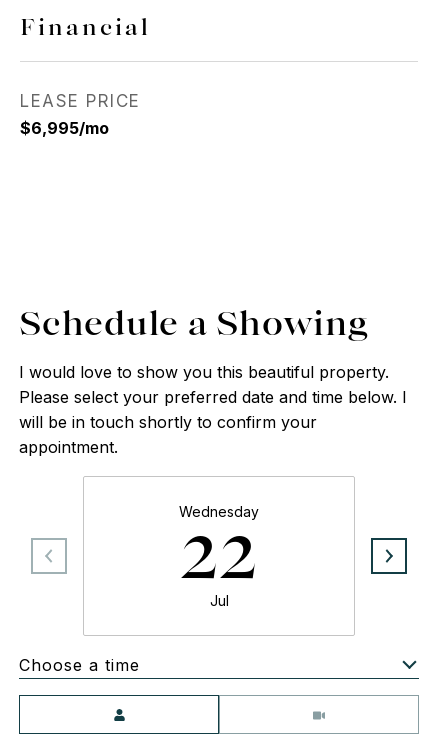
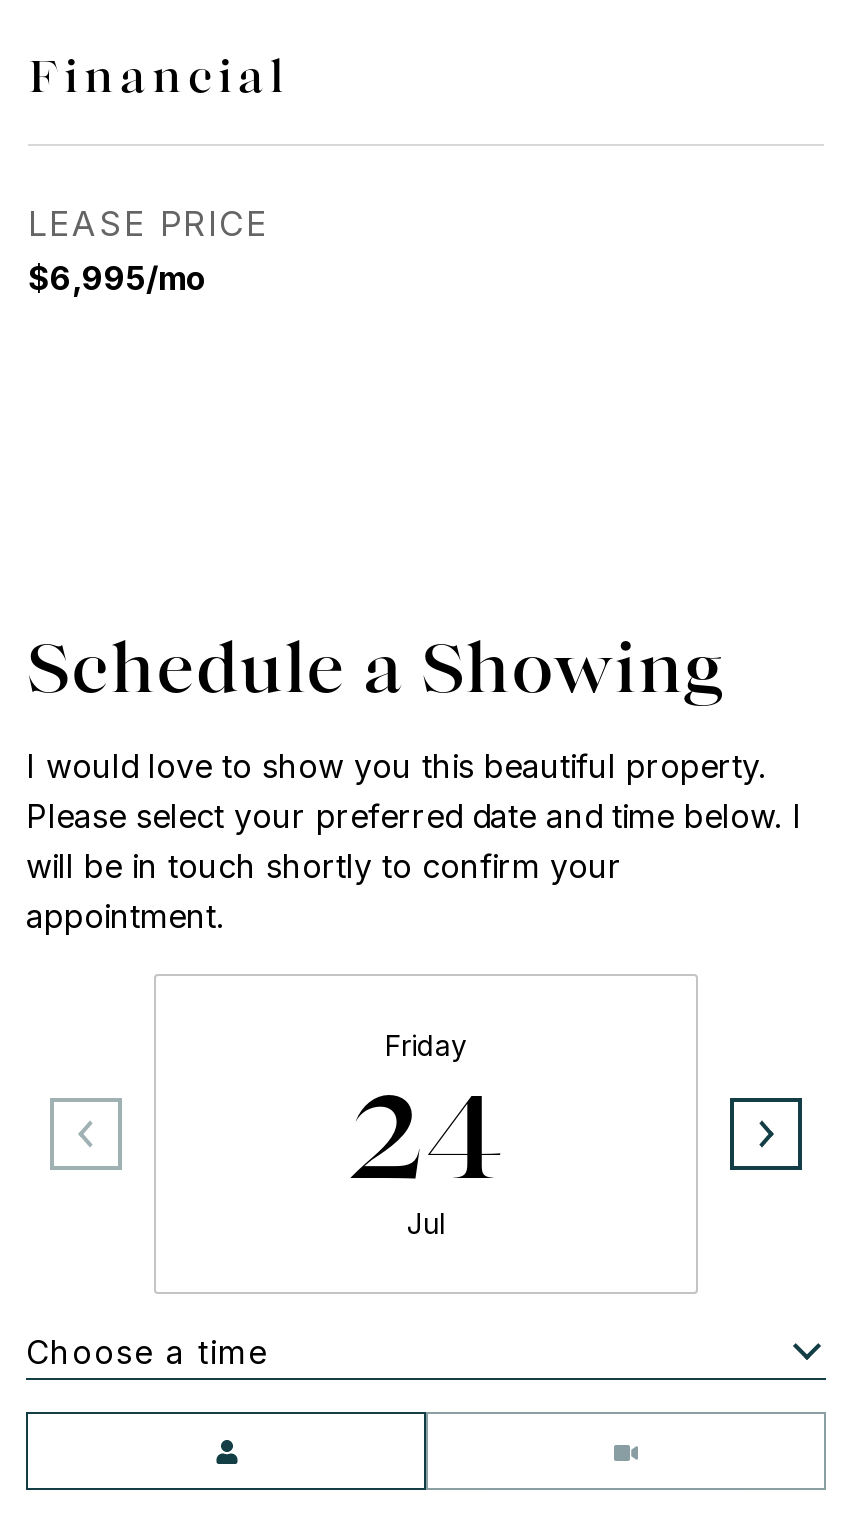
- Wednesday
- 22
+ Friday
+ 24
